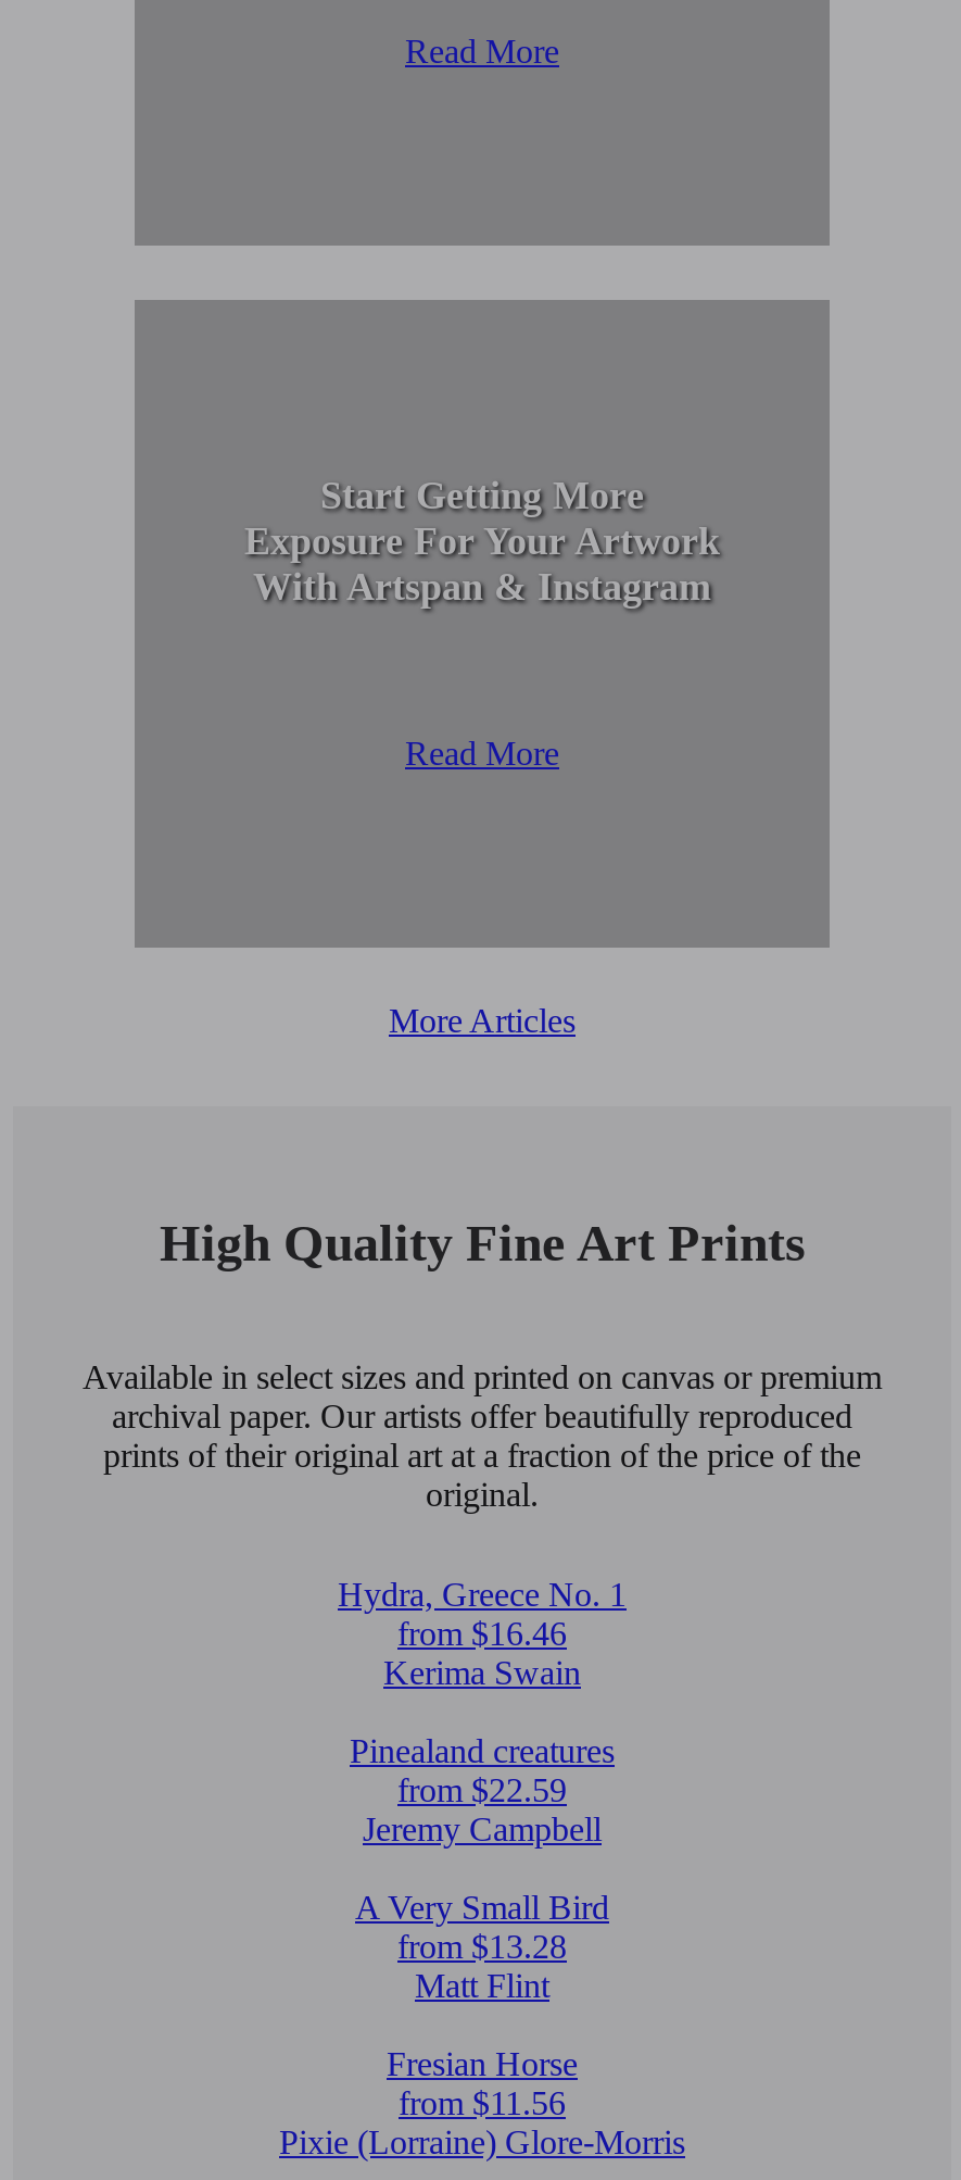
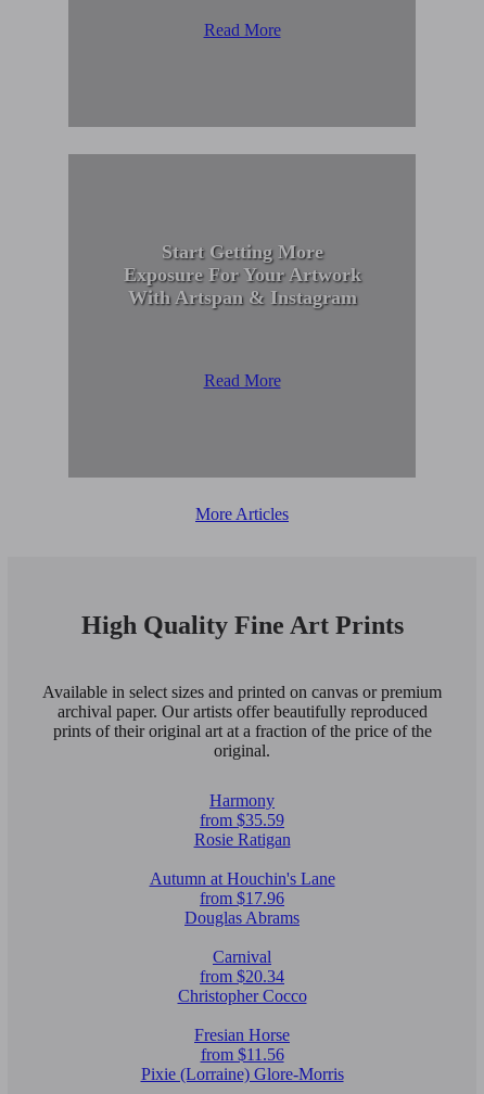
- Hydra, Greece No. 1
- from $16.46
- Kerima Swain
+ Harmony
+ from $35.59
+ Rosie Ratigan

- Pinealand creatures
- from $22.59
- Jeremy Campbell
+ Autumn at Houchin's Lane
+ from $17.96
+ Douglas Abrams

- A Very Small Bird
- from $13.28
- Matt Flint
+ Carnival
+ from $20.34
+ Christopher Cocco
